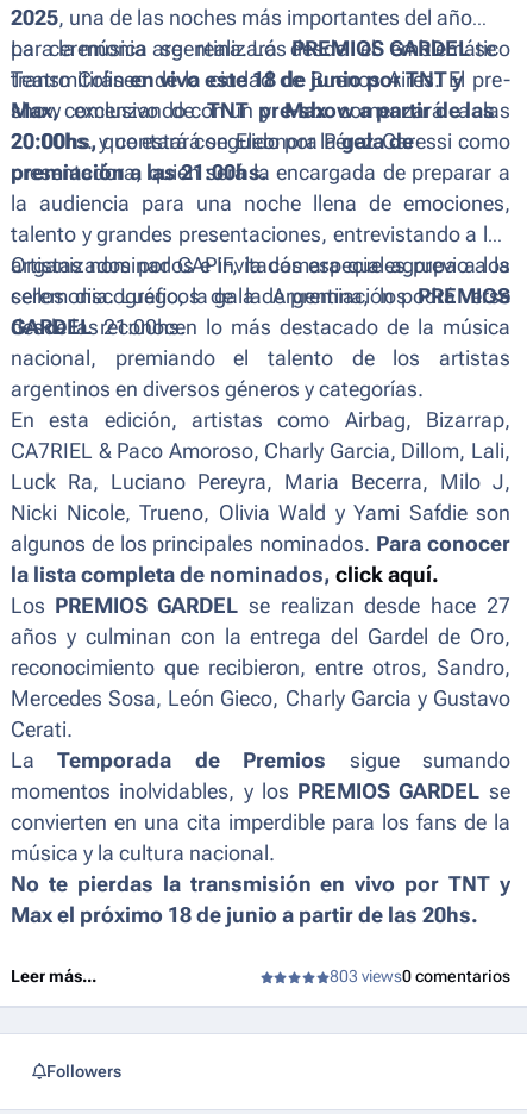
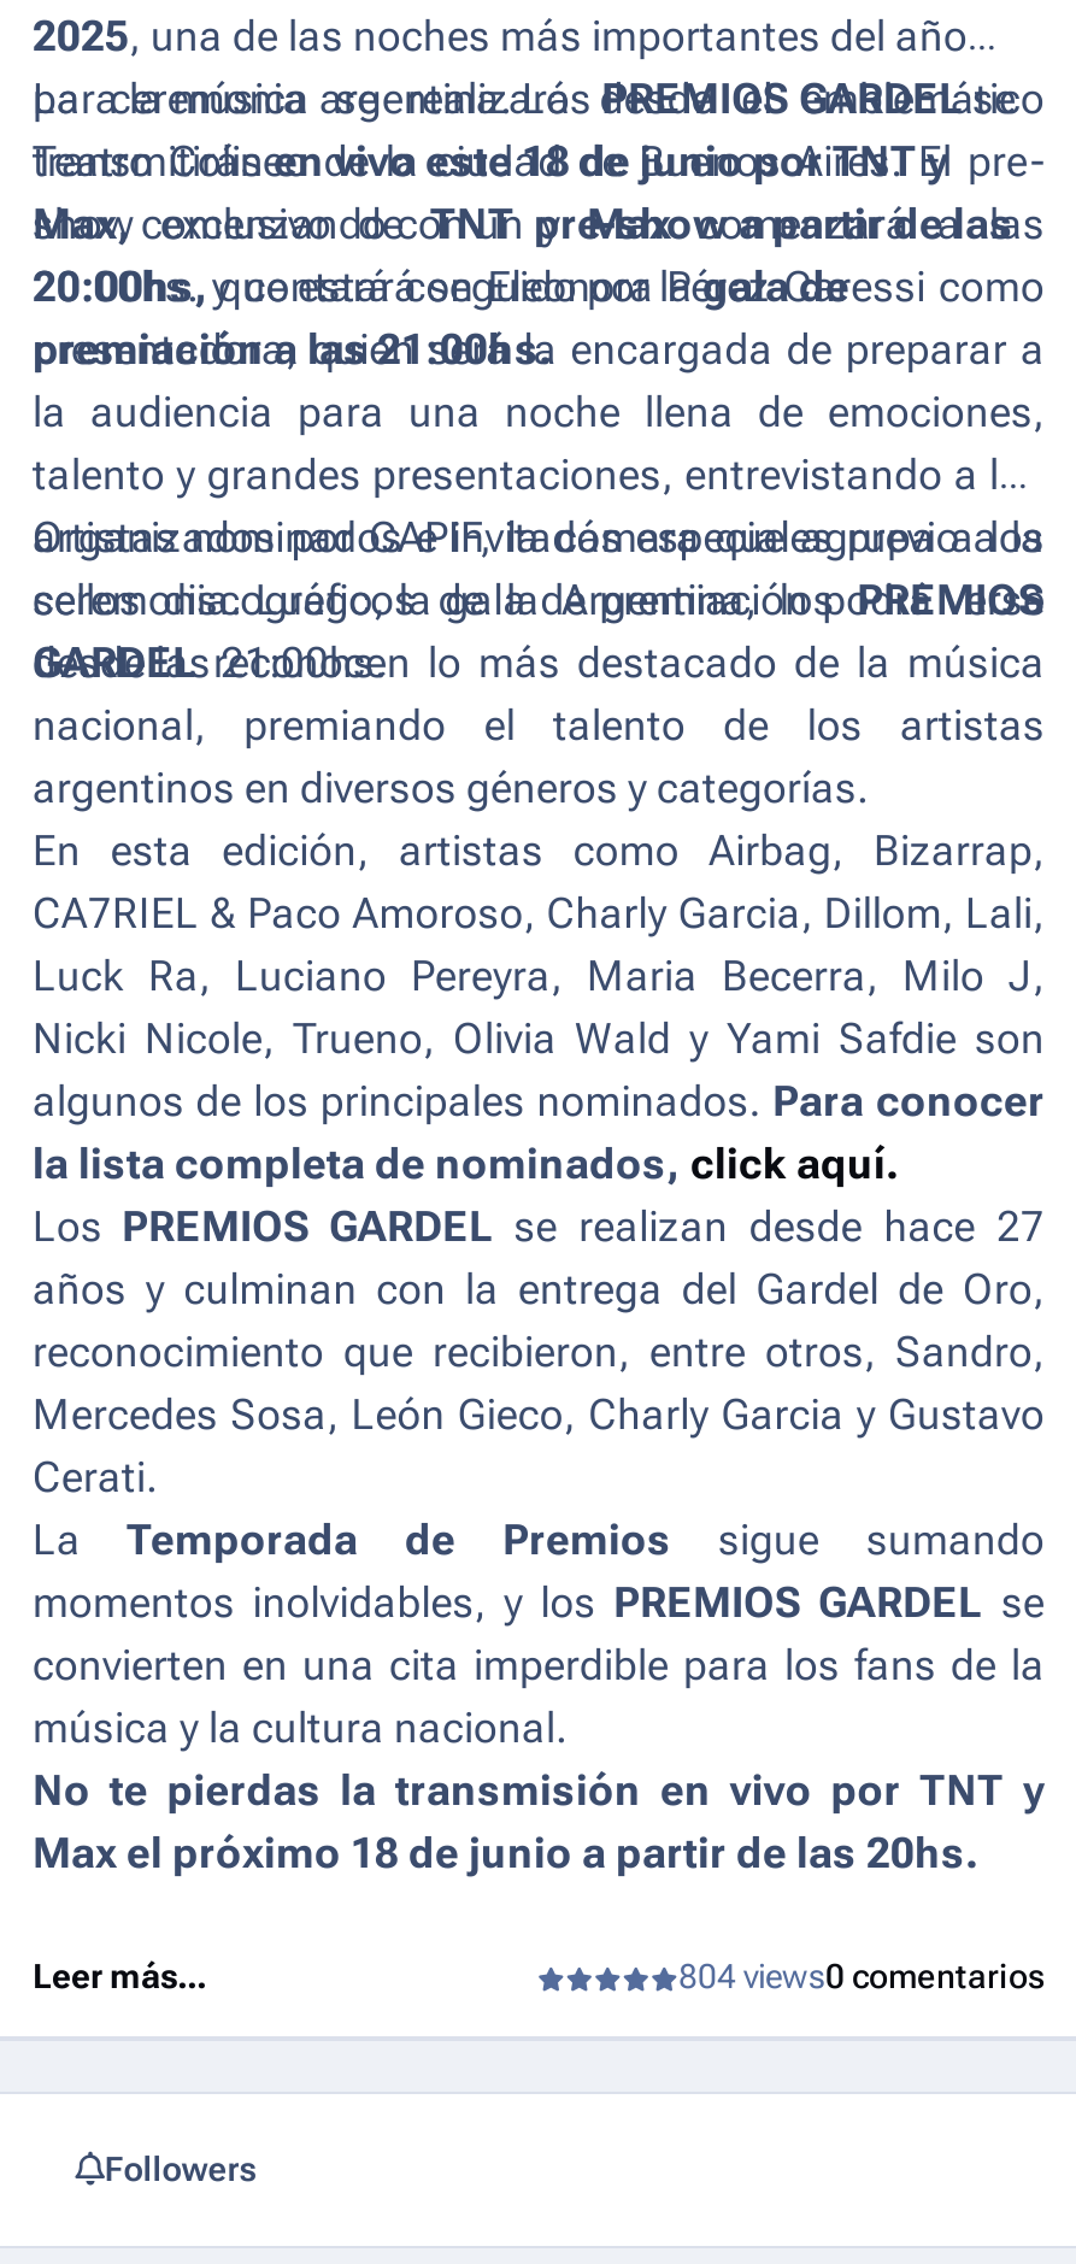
- 803 views0 comentarios
+ 804 views0 comentarios
